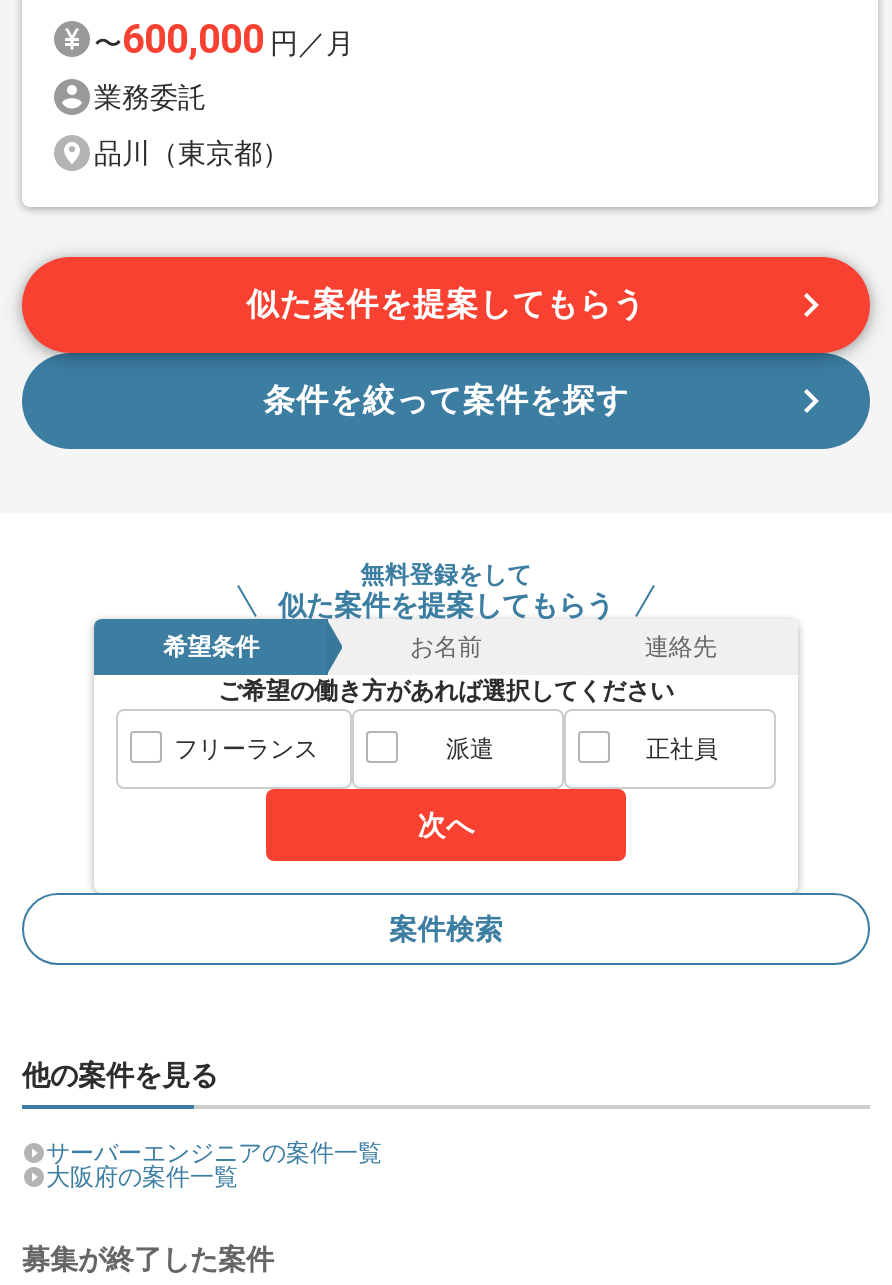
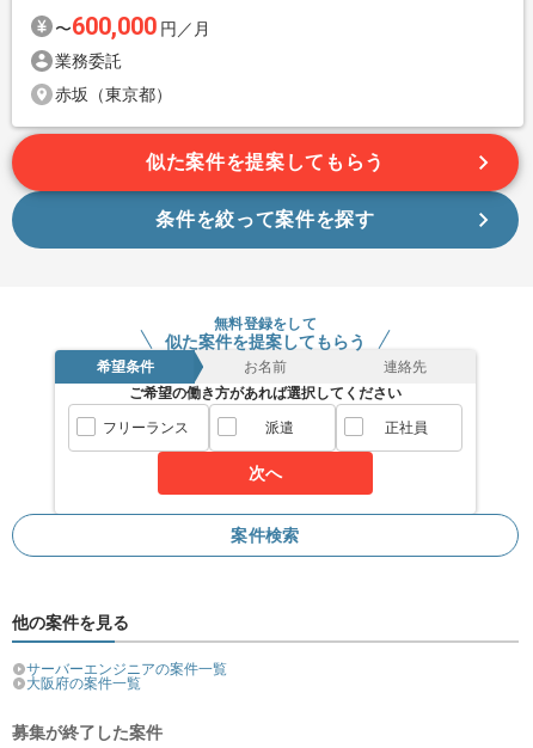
- 品川（東京都）
+ 赤坂（東京都）
